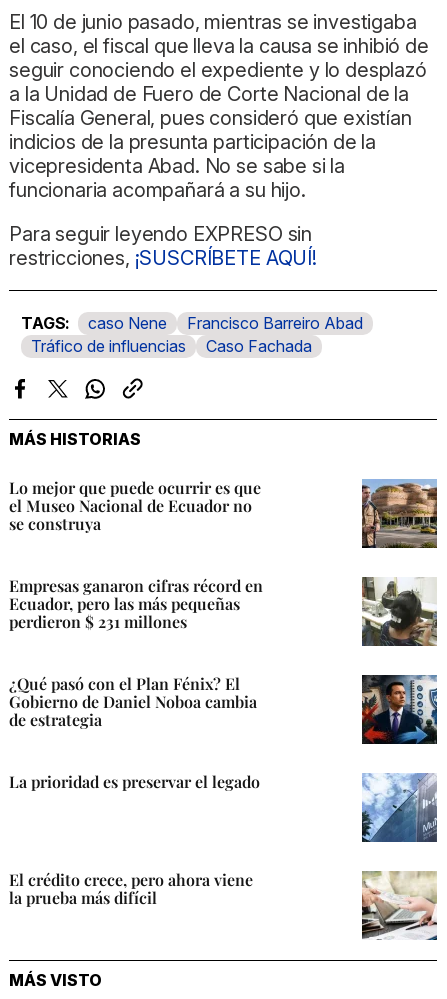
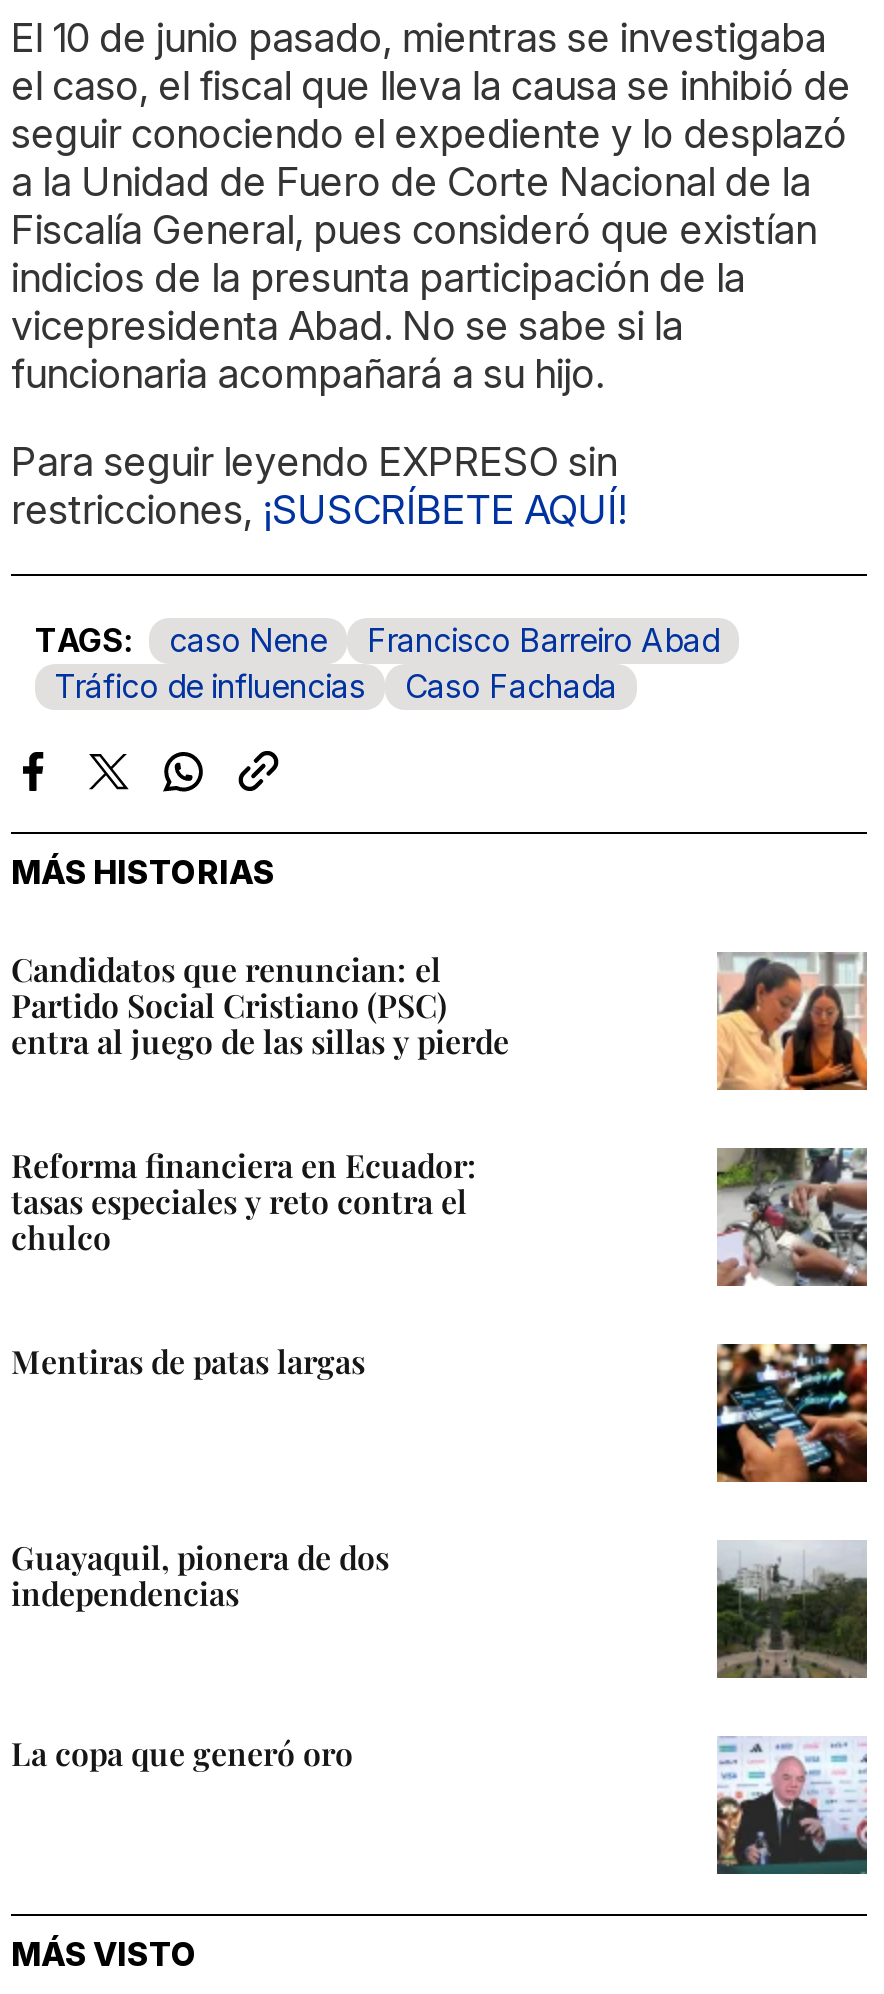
- Lo mejor que puede ocurrir es que
- el Museo Nacional de Ecuador no
- se construya
+ Candidatos que renuncian: el
+ Partido Social Cristiano (PSC)
+ entra al juego de las sillas y pierde

- [image]
+ [image]

- Empresas ganaron cifras récord en
- Ecuador, pero las más pequeñas
- perdieron $ 231 millones
+ Reforma financiera en Ecuador:
+ tasas especiales y reto contra el
+ chulco

- [image]
+ [image]

- ¿Qué pasó con el Plan Fénix? El
- Gobierno de Daniel Noboa cambia
- de estrategia
+ Mentiras de patas largas

- [image]
+ [image]

- La prioridad es preservar el legado
+ Guayaquil, pionera de dos
+ independencias

- [image]
+ [image]

- El crédito crece, pero ahora viene
- la prueba más difícil
+ La copa que generó oro

- [image]
+ [image]
